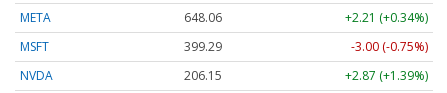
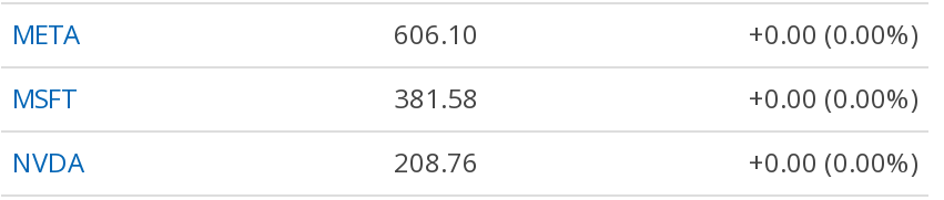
- 648.06
+ 606.10

- +2.21 (+0.34%)
+ +0.00 (0.00%)

- 399.29
+ 381.58

- -3.00 (-0.75%)
+ +0.00 (0.00%)

- 206.15
+ 208.76

- +2.87 (+1.39%)
+ +0.00 (0.00%)
